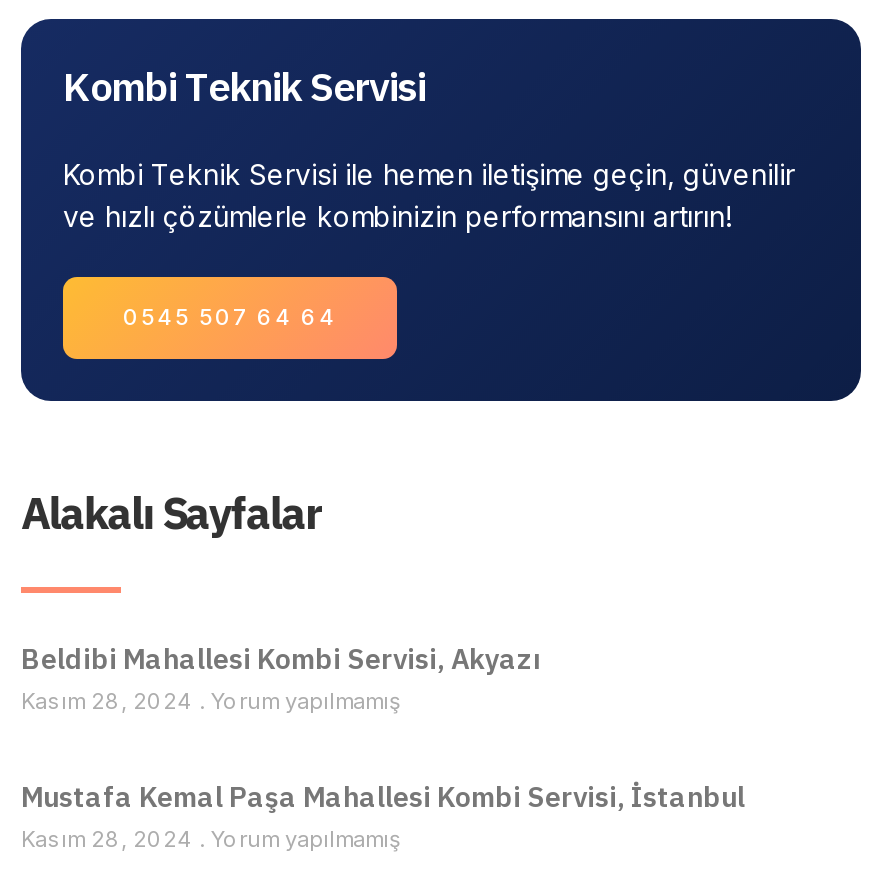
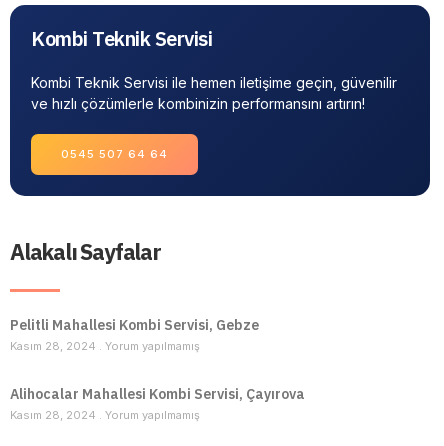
- Beldibi Mahallesi Kombi Servisi, Akyazı
+ Pelitli Mahallesi Kombi Servisi, Gebze

- Mustafa Kemal Paşa Mahallesi Kombi Servisi, İstanbul
+ Alihocalar Mahallesi Kombi Servisi, Çayırova
